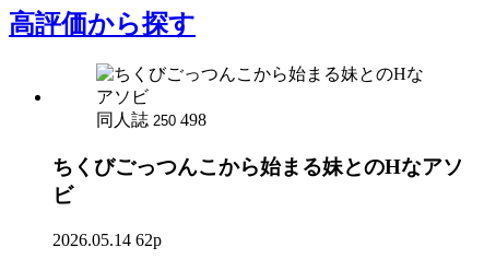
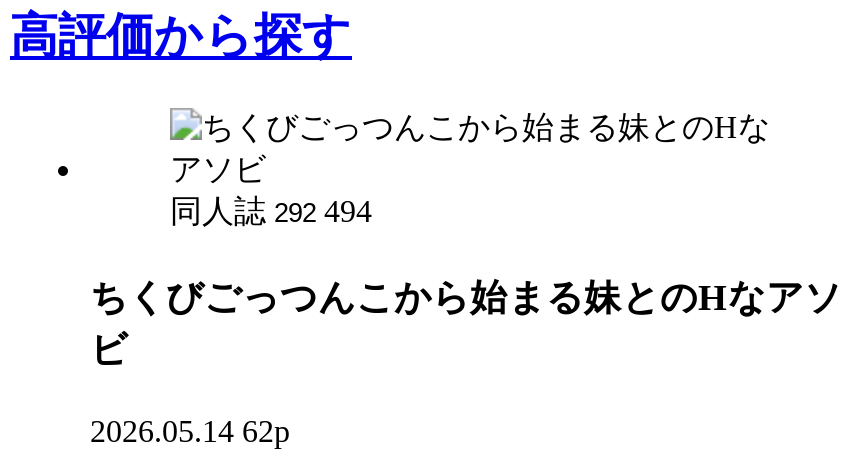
- 同人誌 250 498
+ 同人誌 292 494
